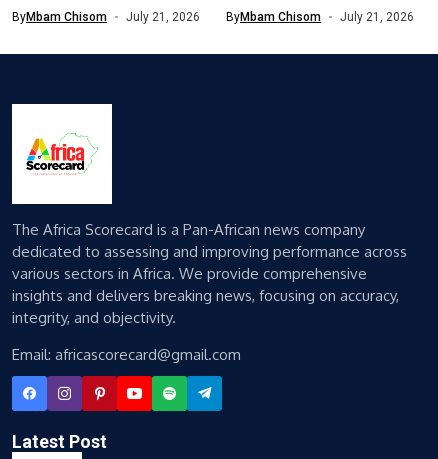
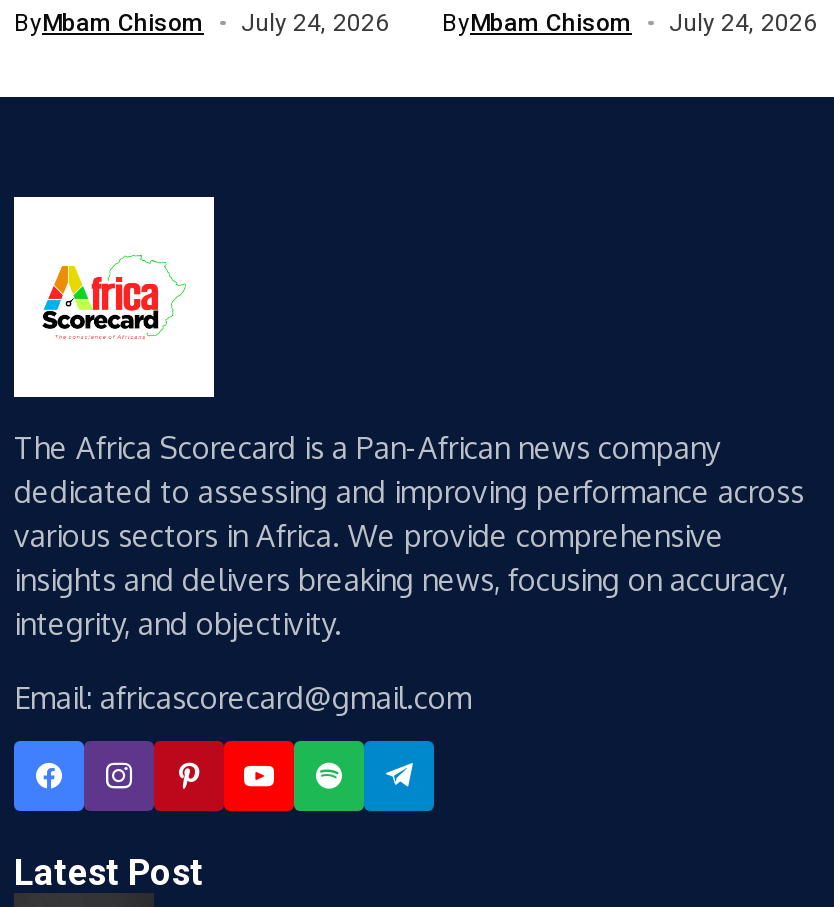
- July 21, 2026
+ July 24, 2026

- July 21, 2026
+ July 24, 2026
